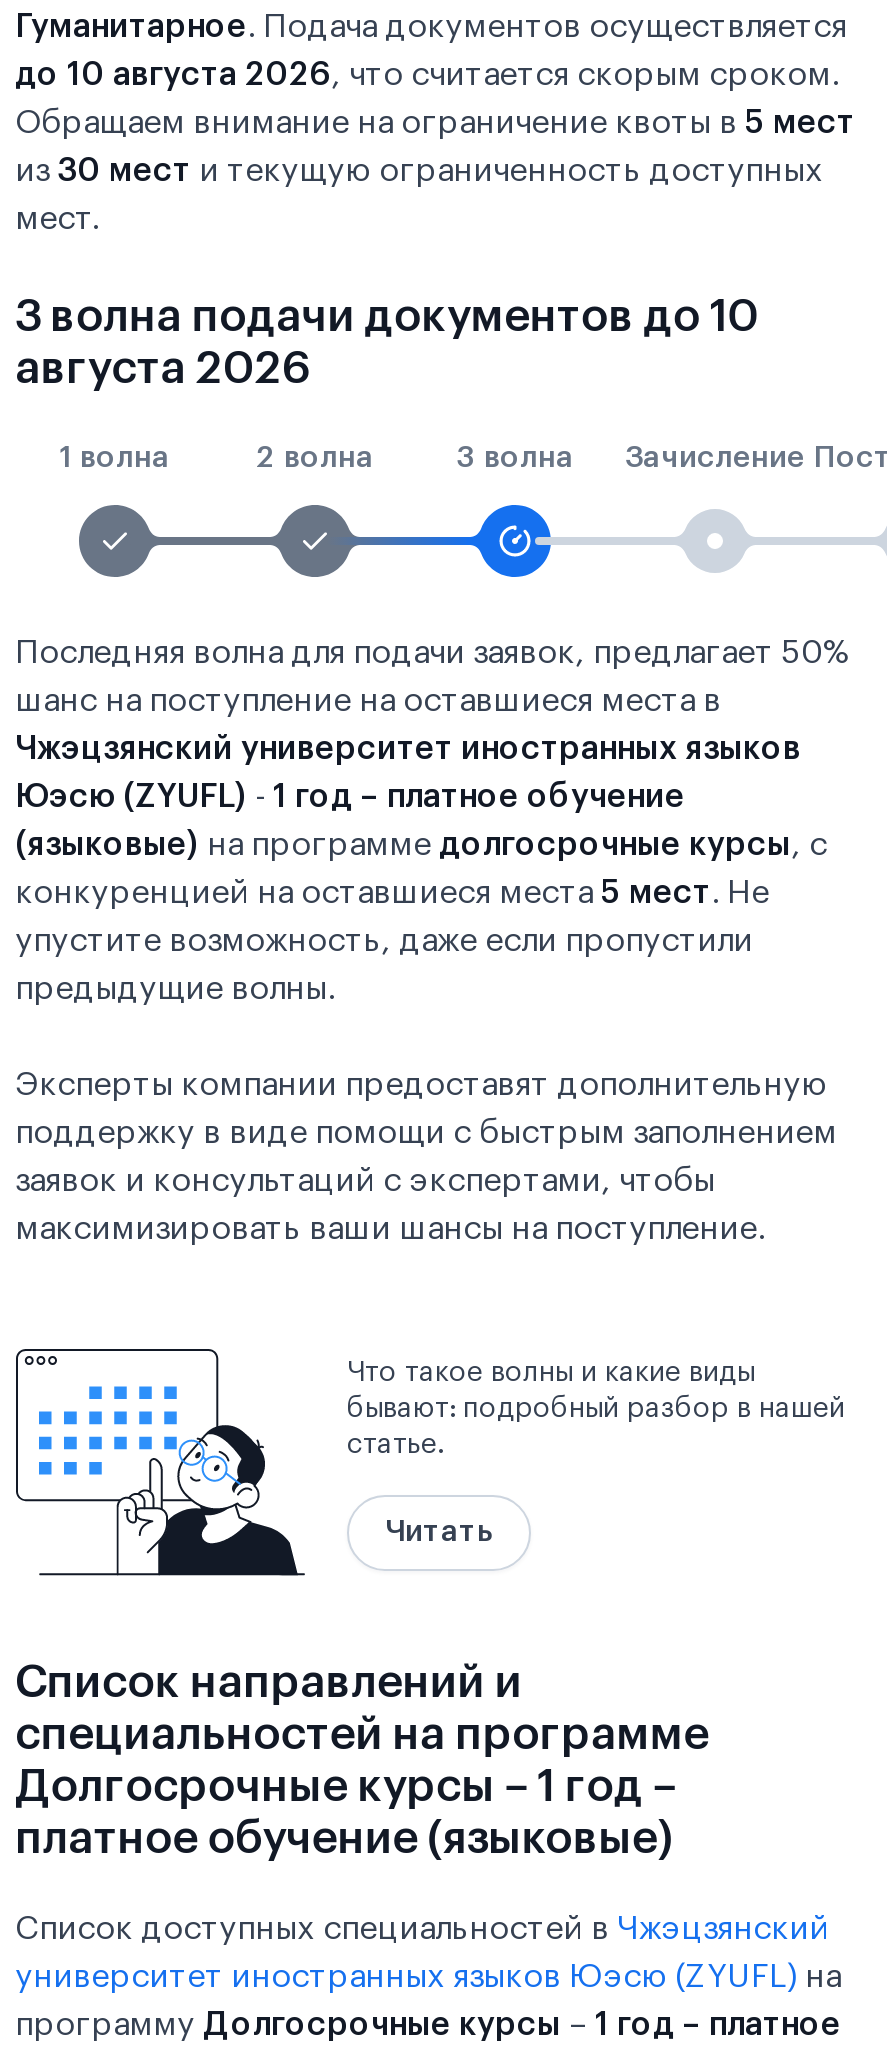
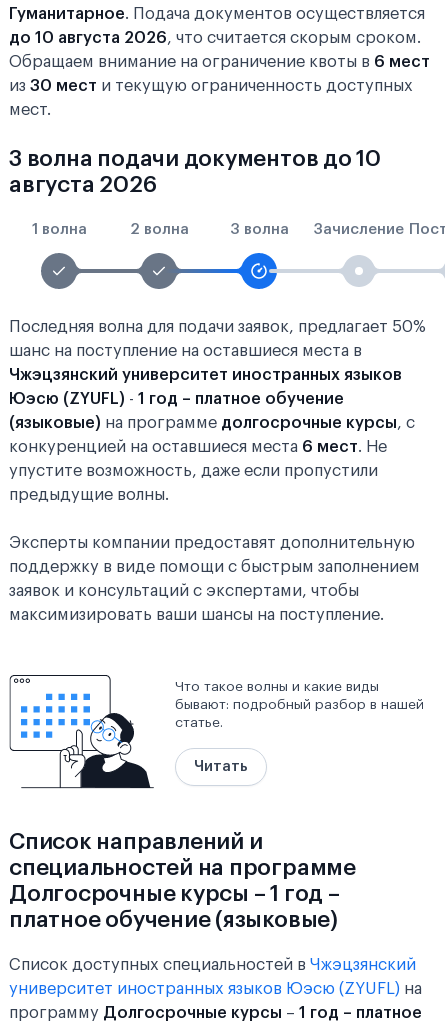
- Обращаем внимание на ограничение квоты в 5 мест
+ Обращаем внимание на ограничение квоты в 6 мест

- конкуренцией на оставшиеся места 5 мест. Не
+ конкуренцией на оставшиеся места 6 мест. Не
